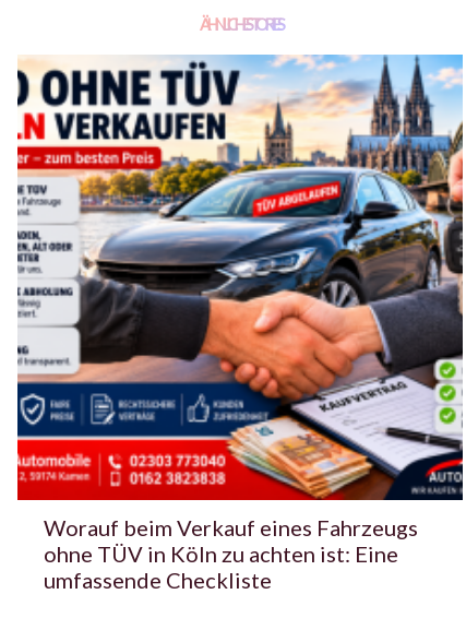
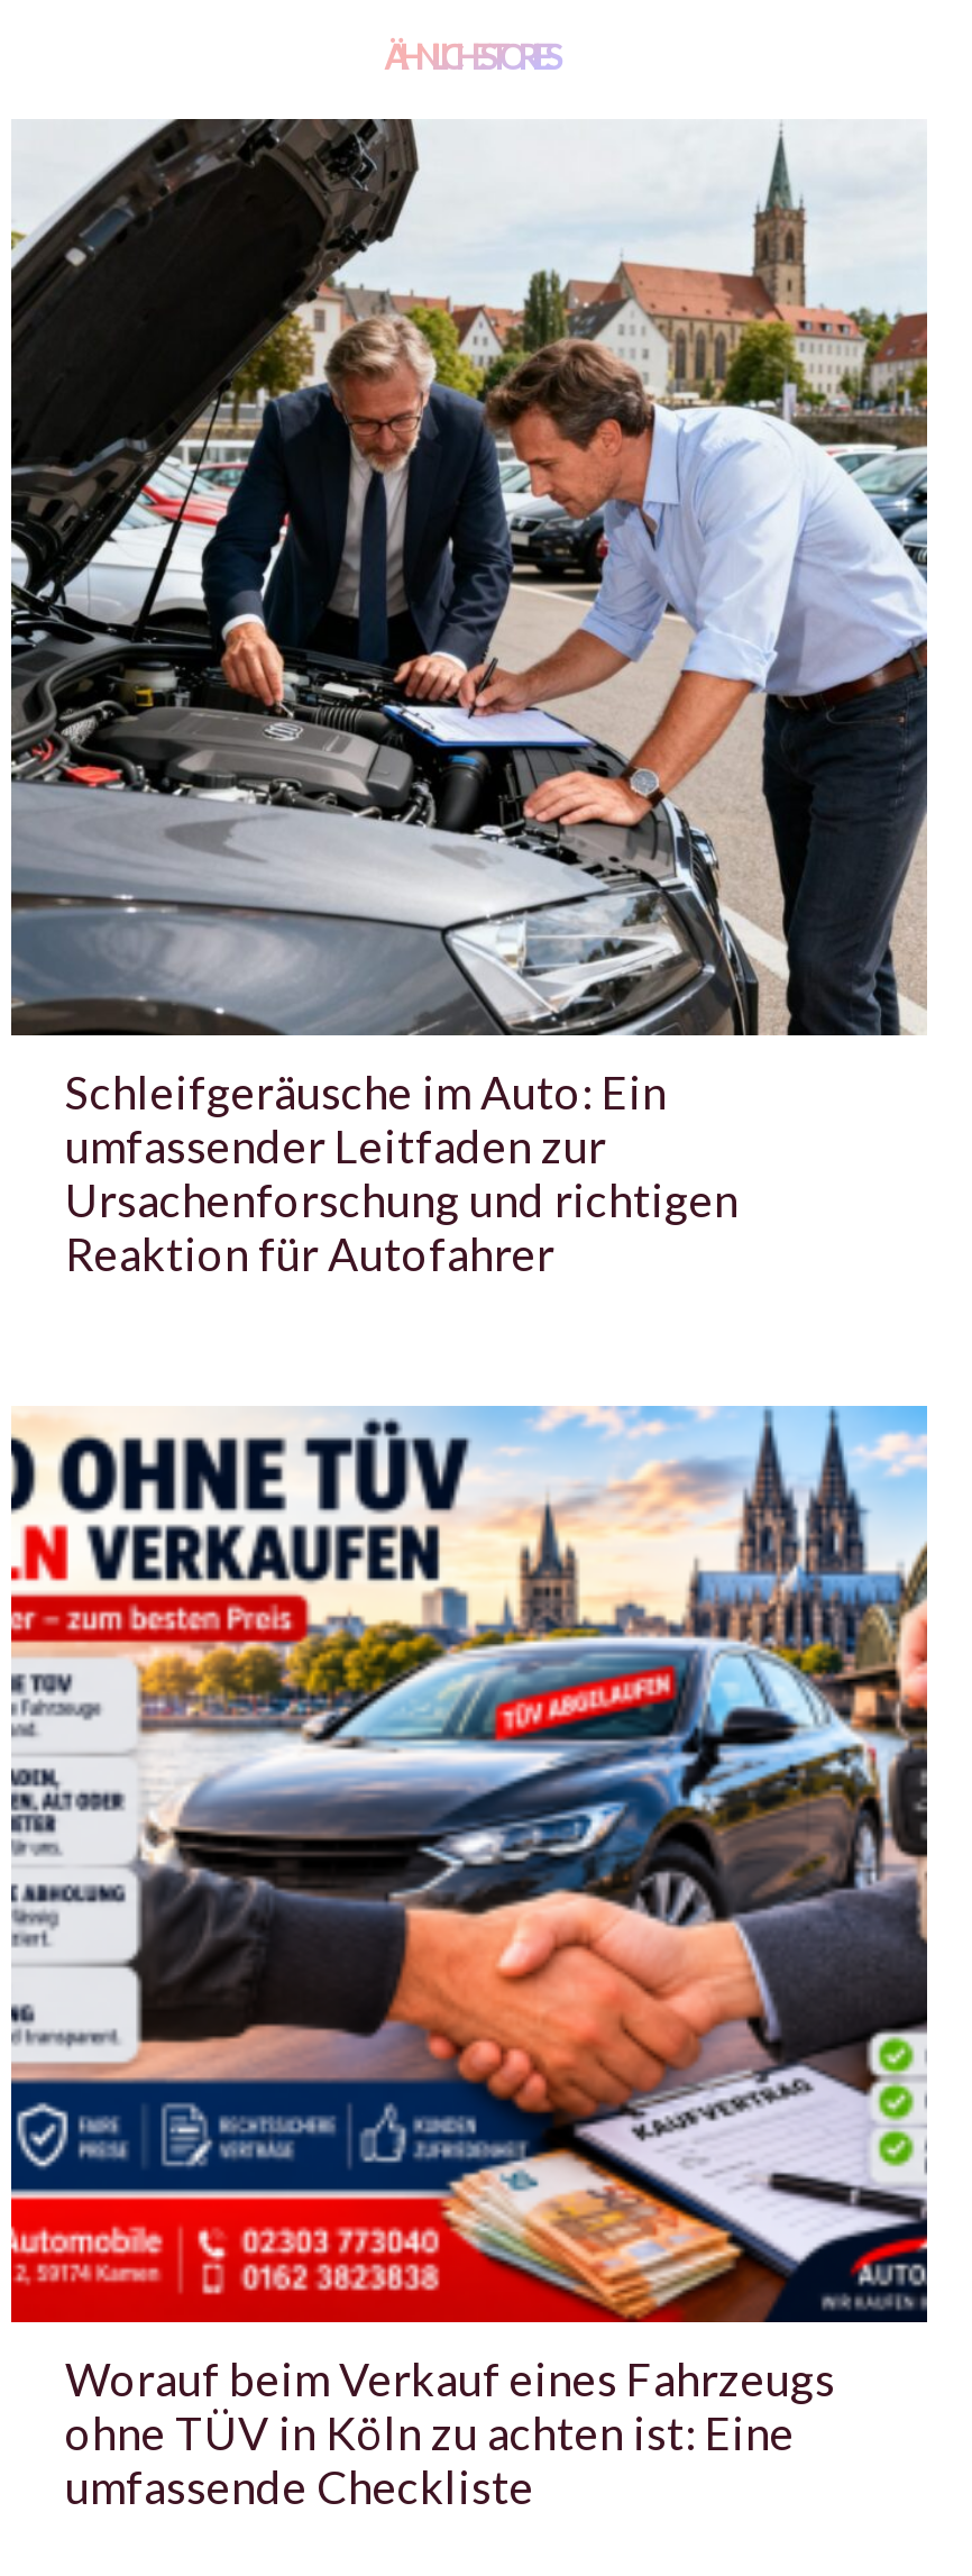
+ [image]
+ Schleifgeräusche im Auto: Ein
+ umfassender Leitfaden zur
+ Ursachenforschung und richtigen
+ Reaktion für Autofahrer
